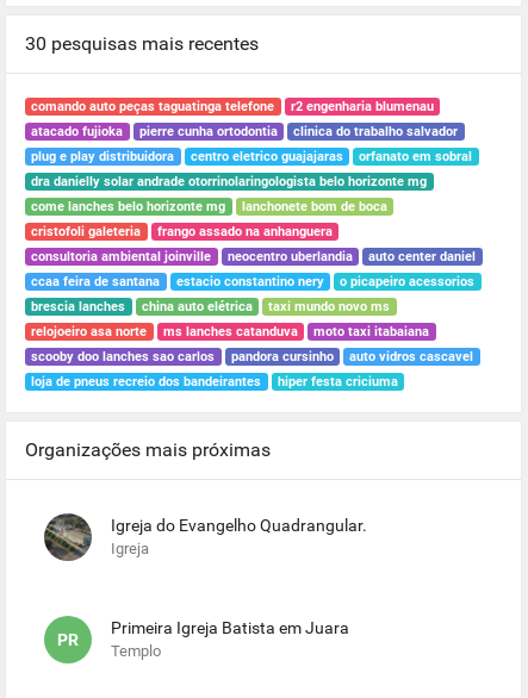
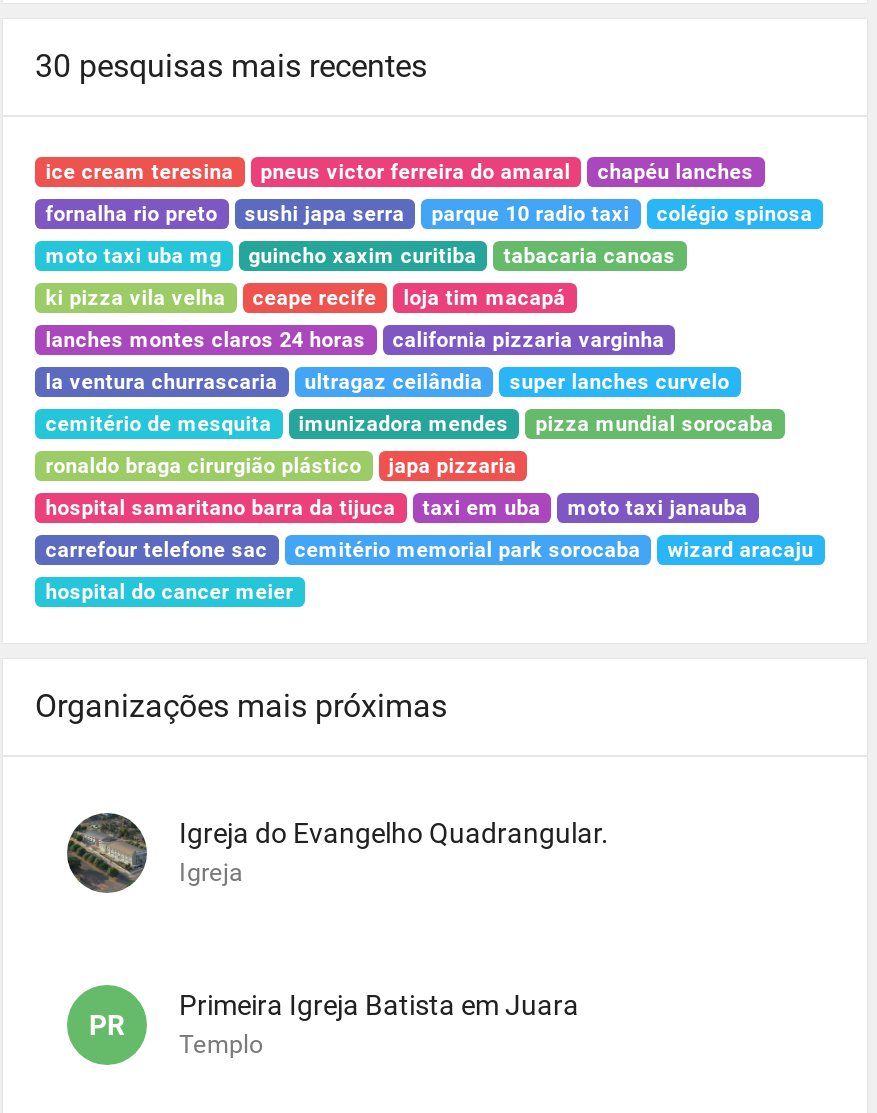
- comando auto peças taguatinga telefone
- r2 engenharia blumenau
- atacado fujioka
- pierre cunha ortodontia
- clinica do trabalho salvador
- plug e play distribuidora
- centro eletrico guajajaras
- orfanato em sobral
- dra danielly solar andrade otorrinolaringologista belo horizonte mg
- come lanches belo horizonte mg
- lanchonete bom de boca
- cristofoli galeteria
- frango assado na anhanguera
- consultoria ambiental joinville
- neocentro uberlandia
- auto center daniel
- ccaa feira de santana
- estacio constantino nery
- o picapeiro acessorios
- brescia lanches
- china auto elétrica
- taxi mundo novo ms
- relojoeiro asa norte
- ms lanches catanduva
- moto taxi itabaiana
- scooby doo lanches sao carlos
- pandora cursinho
- auto vidros cascavel
- loja de pneus recreio dos bandeirantes
- hiper festa criciuma
+ ice cream teresina
+ pneus victor ferreira do amaral
+ chapéu lanches
+ fornalha rio preto
+ sushi japa serra
+ parque 10 radio taxi
+ colégio spinosa
+ moto taxi uba mg
+ guincho xaxim curitiba
+ tabacaria canoas
+ ki pizza vila velha
+ ceape recife
+ loja tim macapá
+ lanches montes claros 24 horas
+ california pizzaria varginha
+ la ventura churrascaria
+ ultragaz ceilândia
+ super lanches curvelo
+ cemitério de mesquita
+ imunizadora mendes
+ pizza mundial sorocaba
+ ronaldo braga cirurgião plástico
+ japa pizzaria
+ hospital samaritano barra da tijuca
+ taxi em uba
+ moto taxi janauba
+ carrefour telefone sac
+ cemitério memorial park sorocaba
+ wizard aracaju
+ hospital do cancer meier
